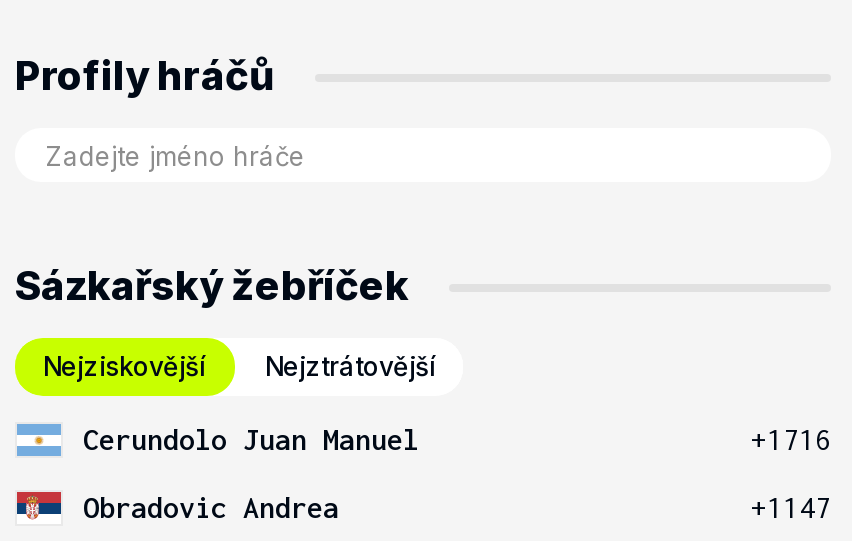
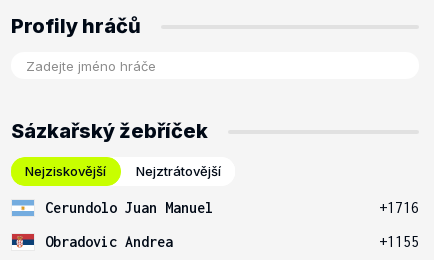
- +1147
+ +1155
